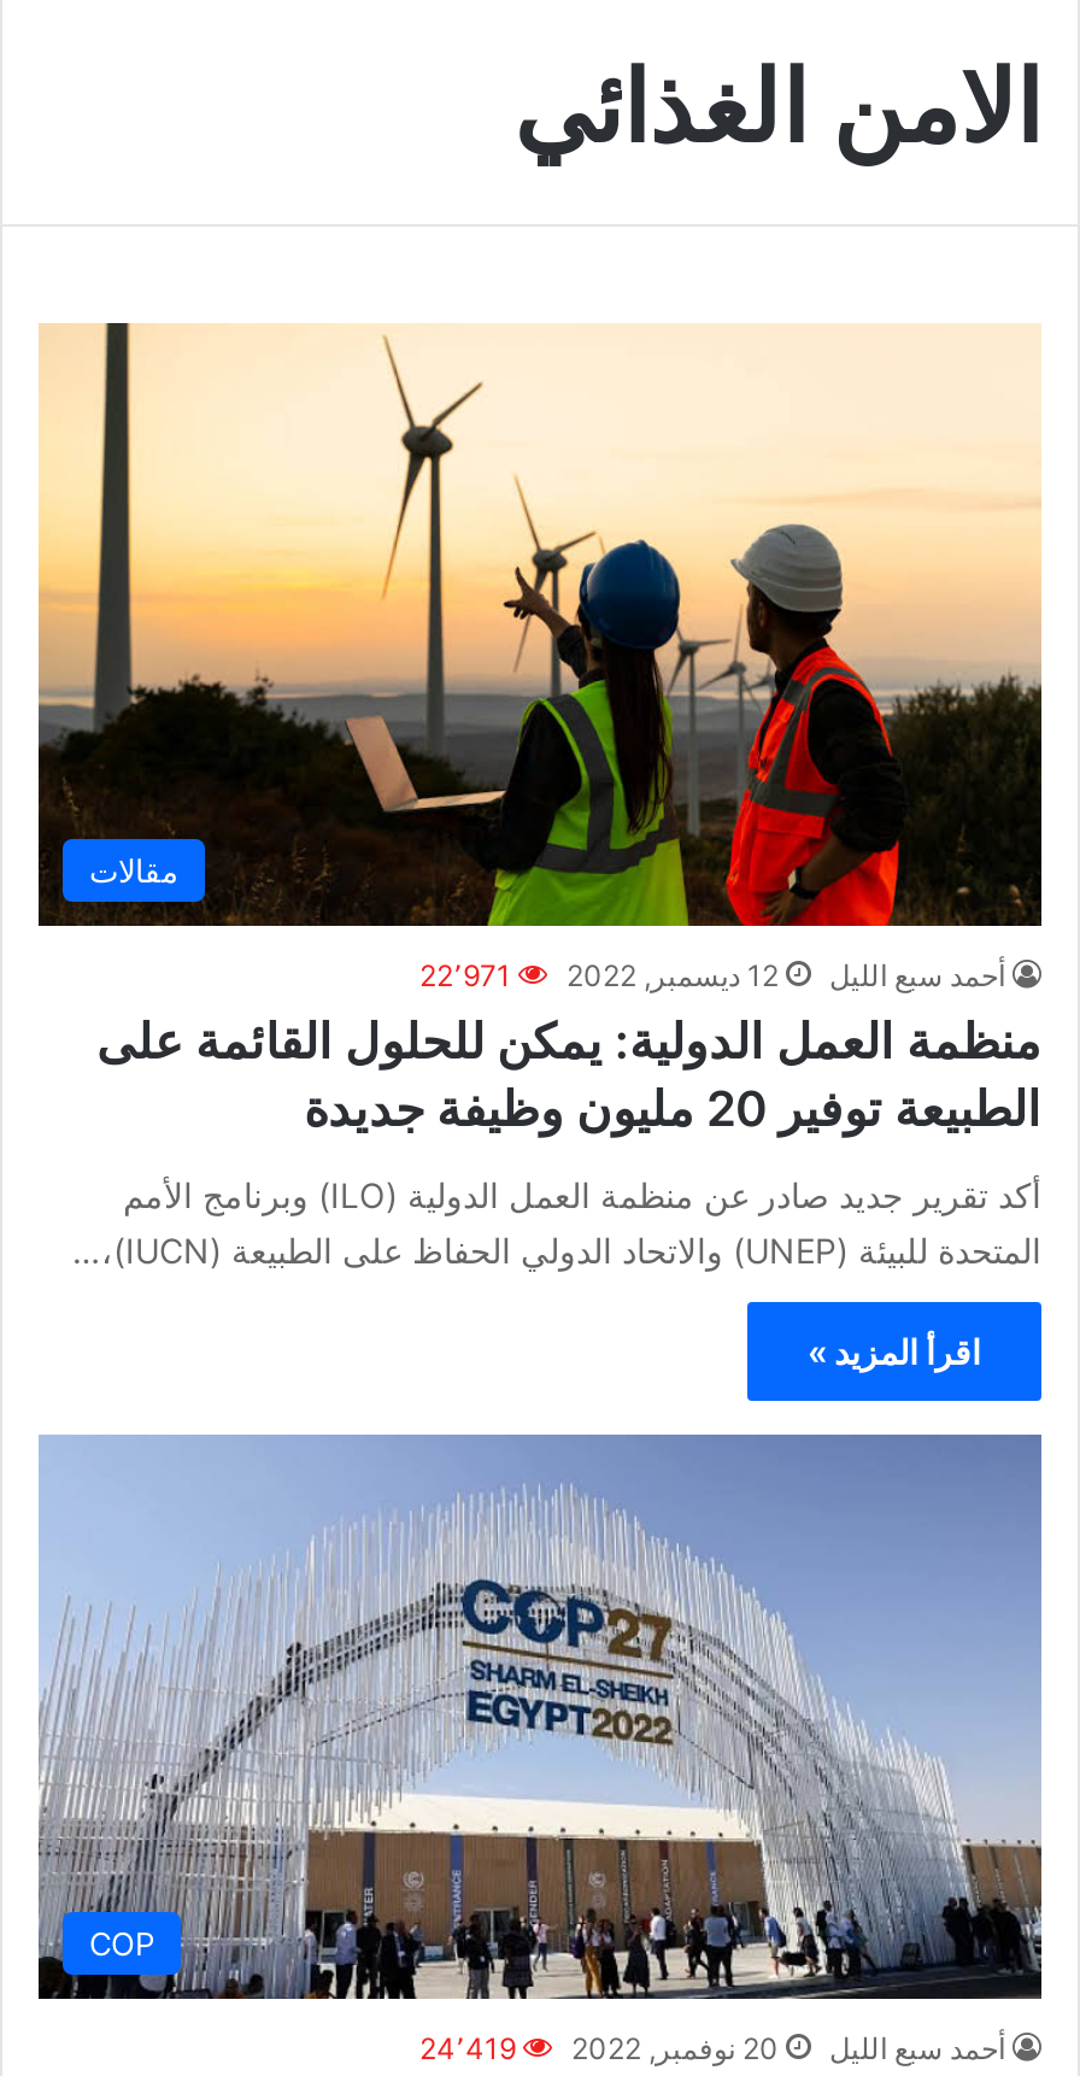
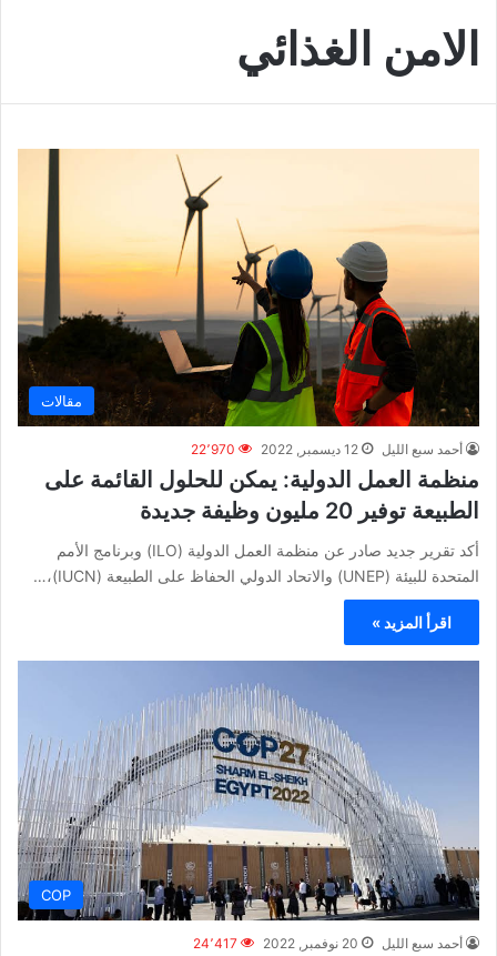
- 22٬971
+ 22٬970

- 24٬419
+ 24٬417
